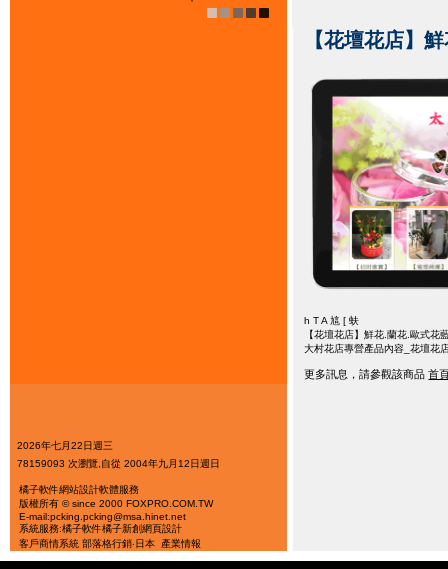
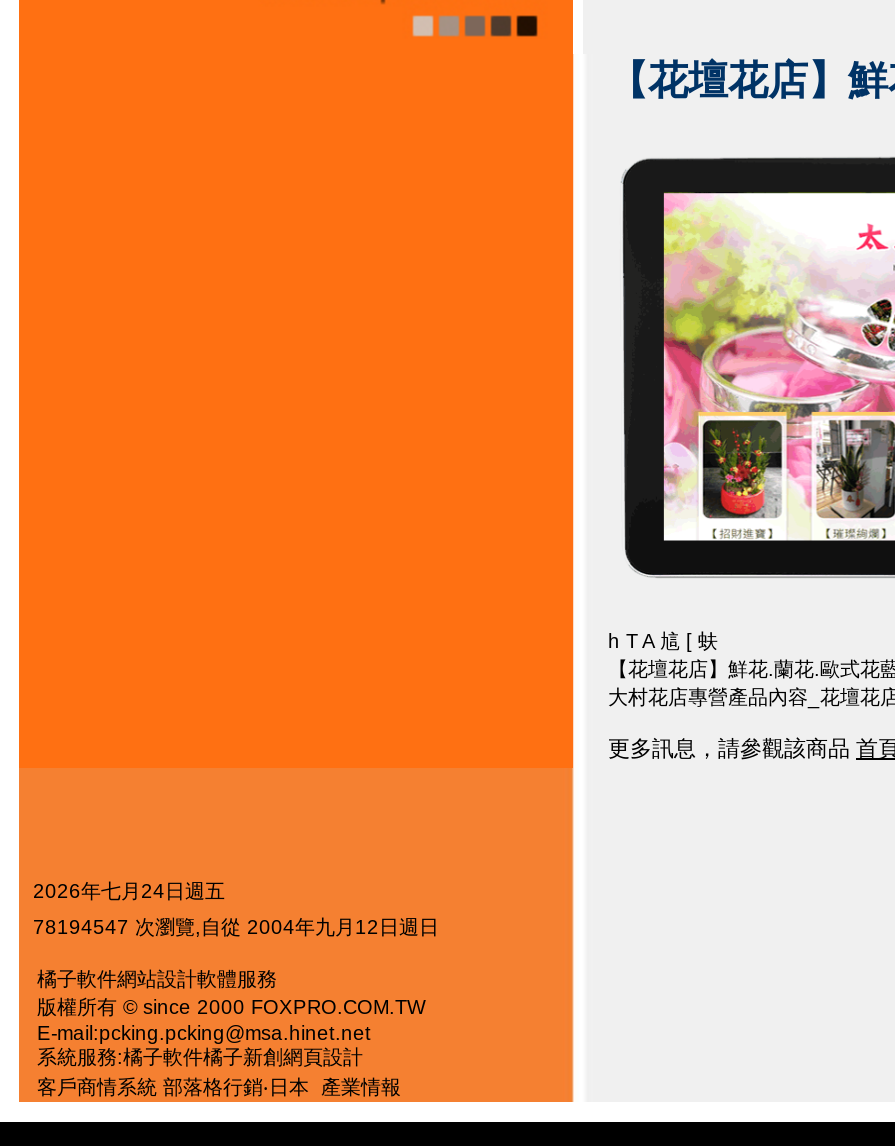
- 2026年七月22日週三
+ 2026年七月24日週五

- 78159093 次瀏覽,自從 2004年九月12日週日
+ 78194547 次瀏覽,自從 2004年九月12日週日
